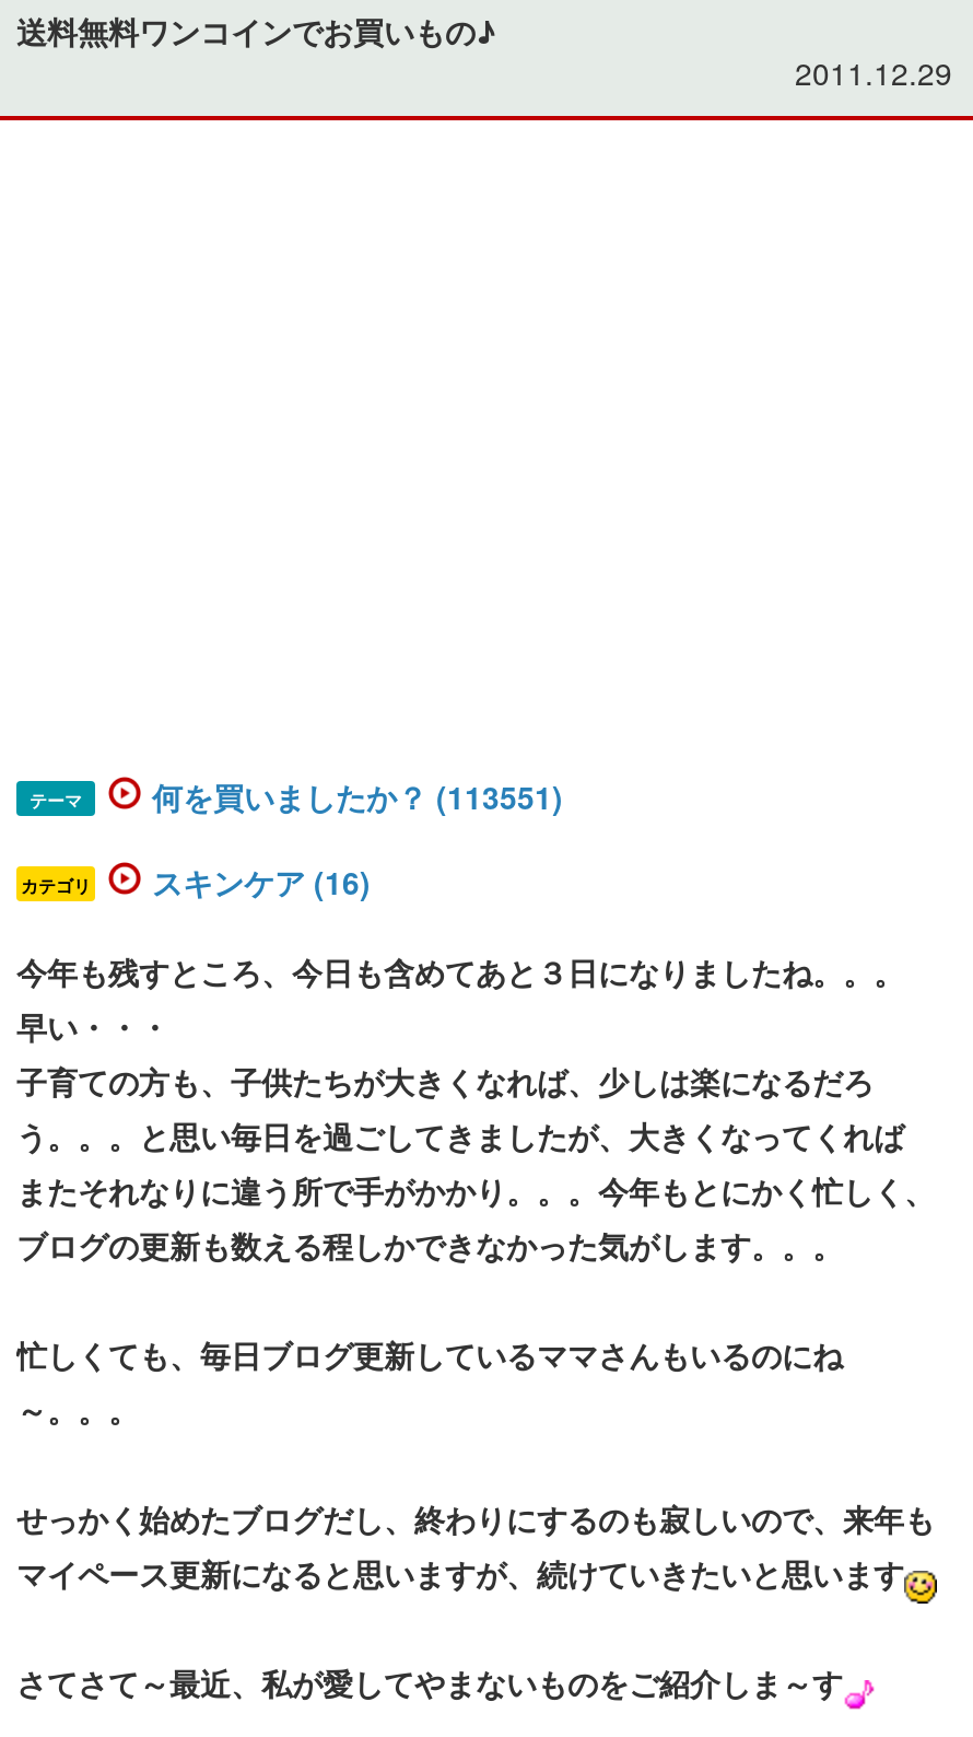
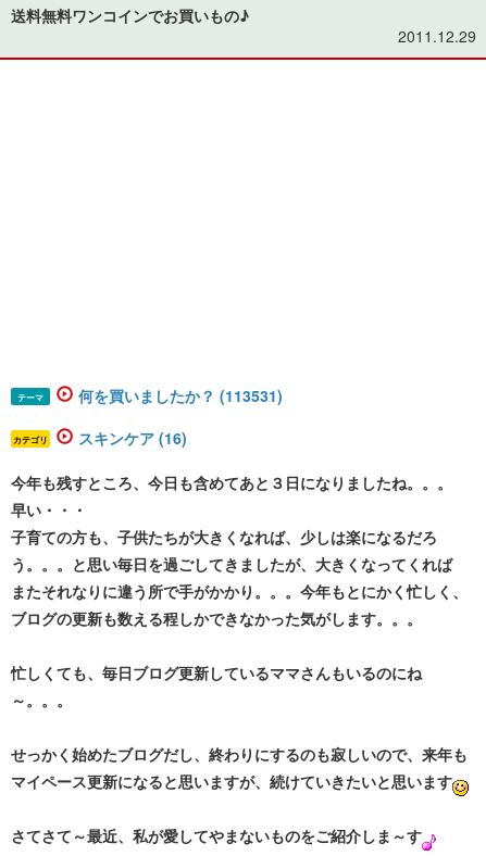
- 何を買いましたか？ (113551)
+ 何を買いましたか？ (113531)
